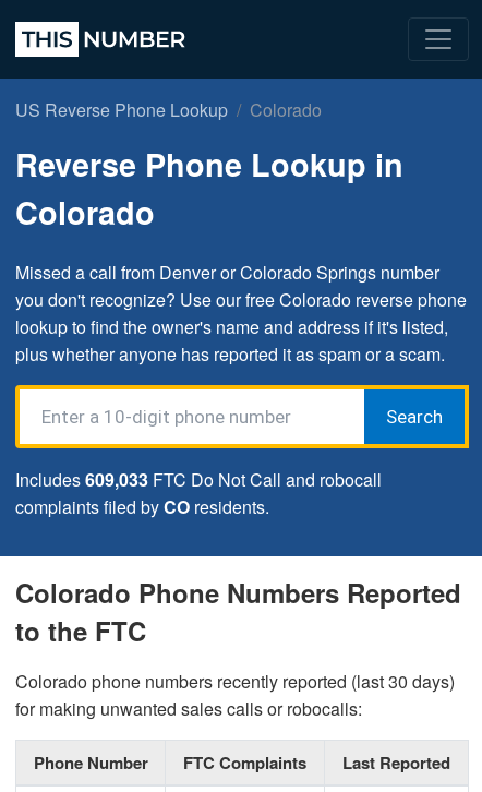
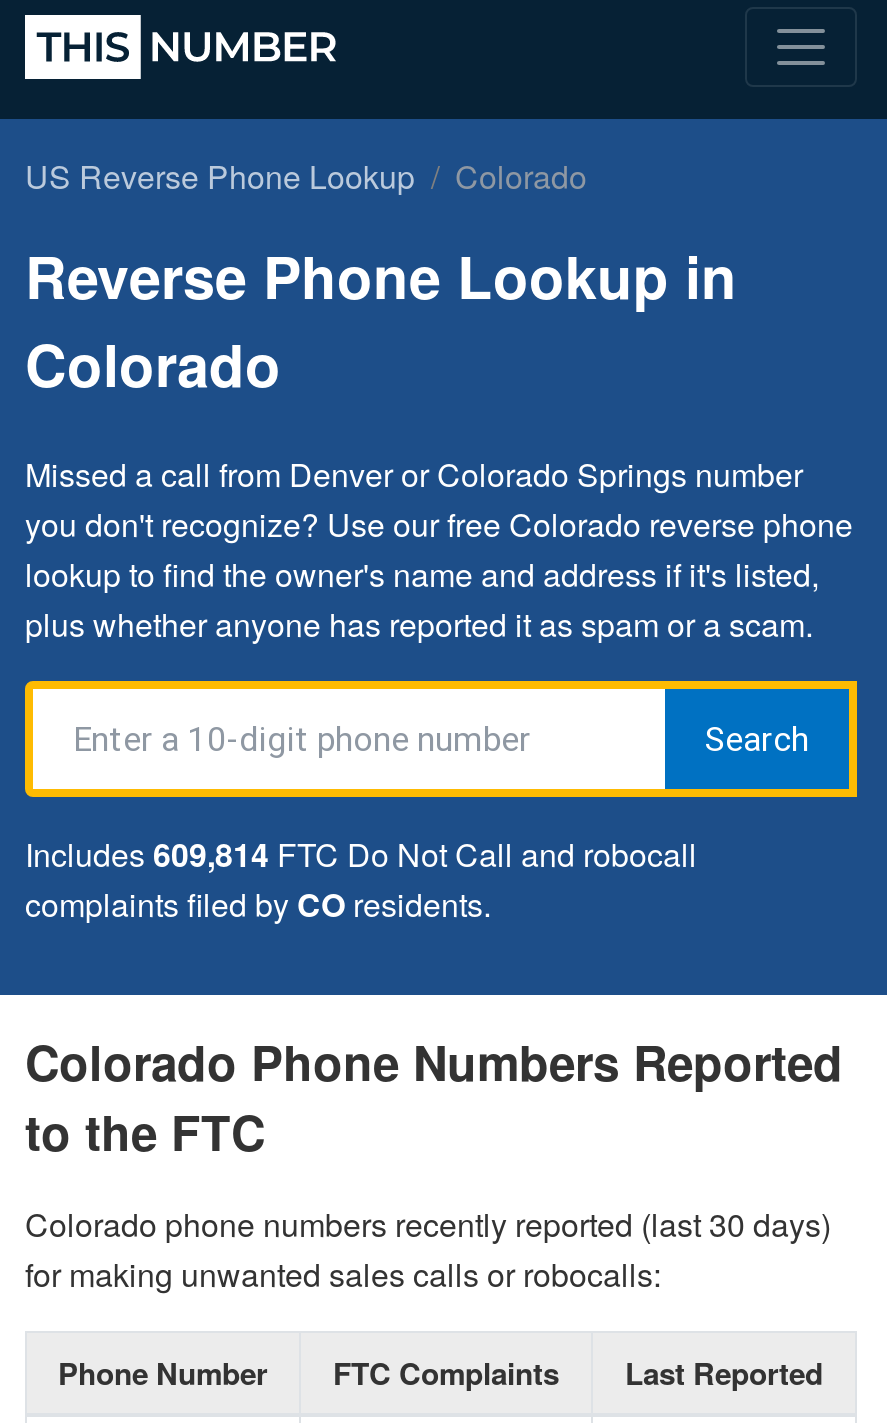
- Includes 609,033 FTC Do Not Call and robocall
+ Includes 609,814 FTC Do Not Call and robocall
